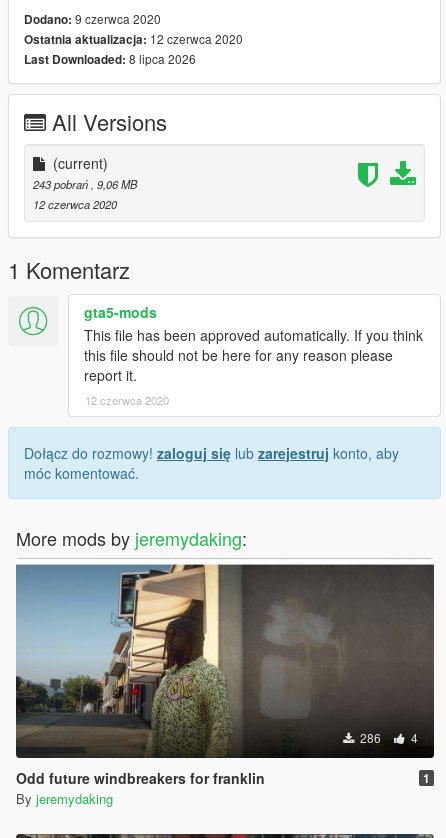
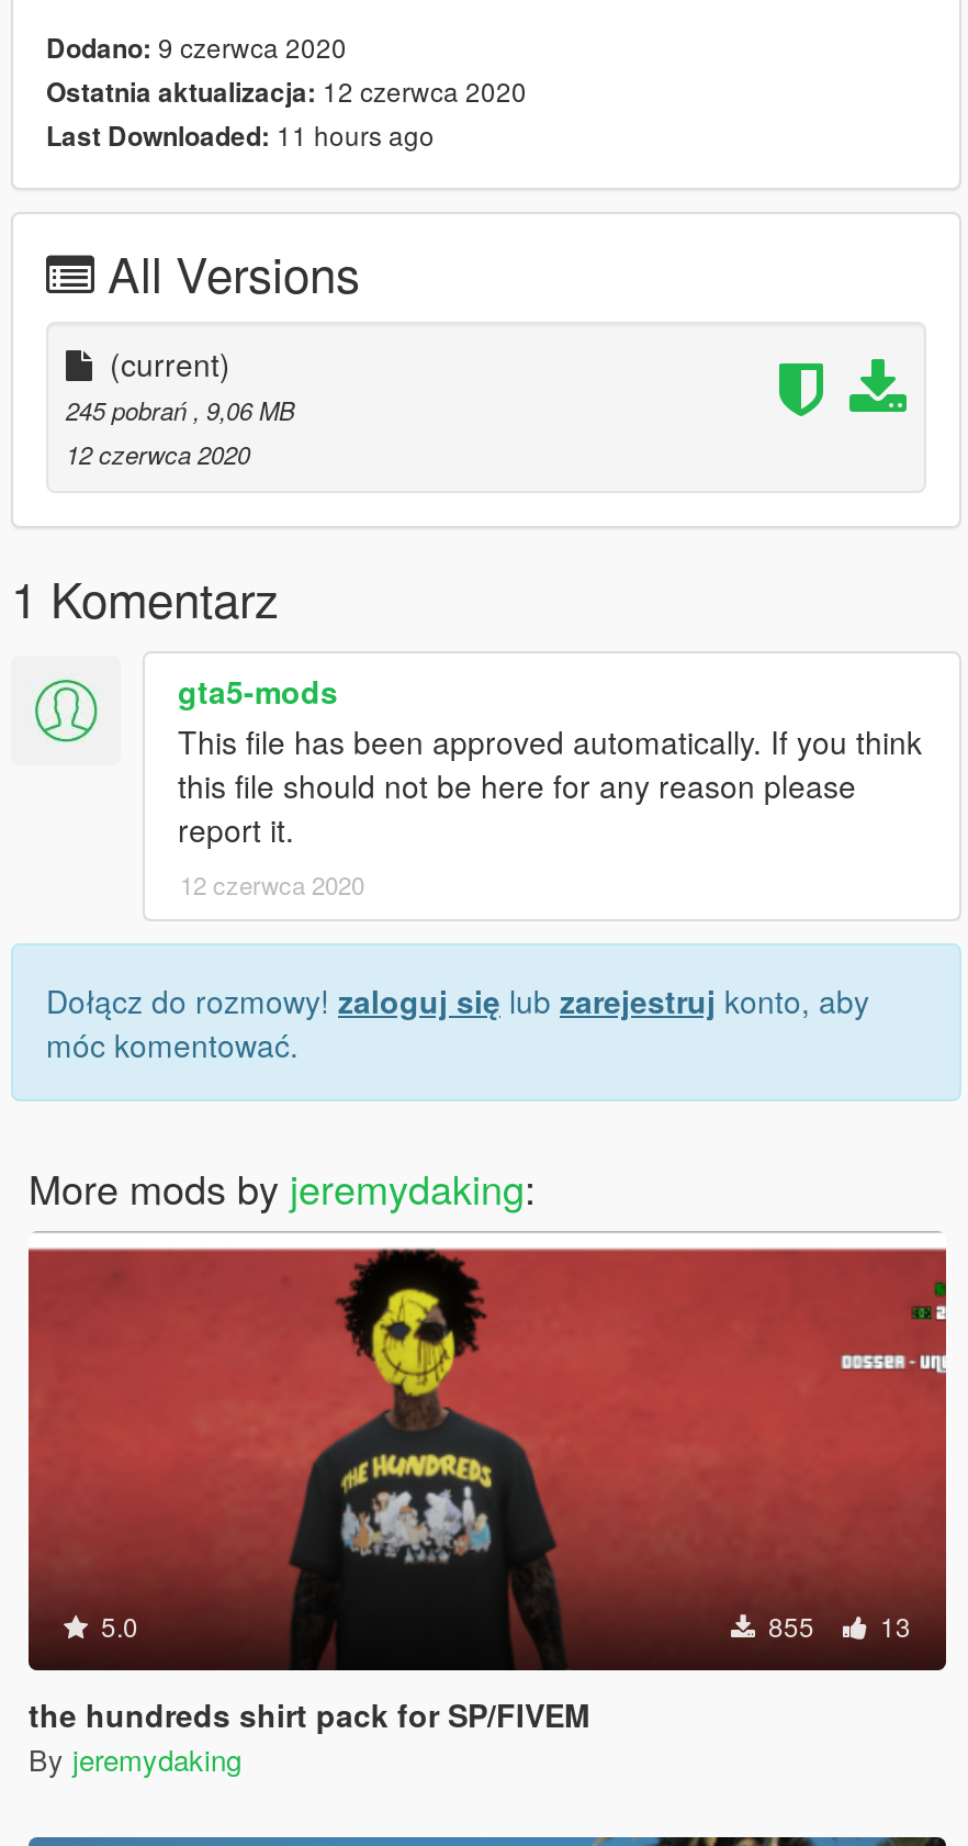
- Last Downloaded: 8 lipca 2026
+ Last Downloaded: 11 hours ago

- 243 pobrań, 9,06 MB
+ 245 pobrań, 9,06 MB

- [image]
- 286
- 4
+ [image]
+ 5.0
+ 855
+ 13

- Odd future windbreakers for franklin
- 1
+ the hundreds shirt pack for SP/FIVEM
